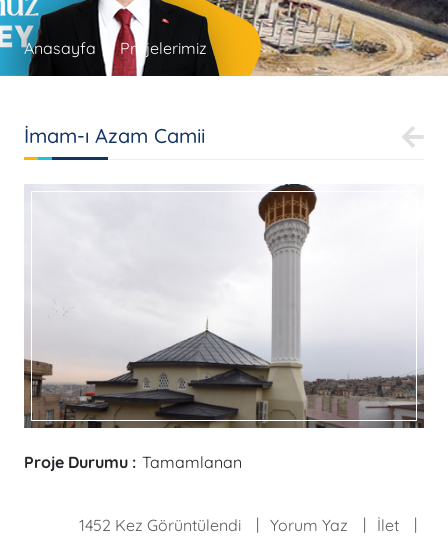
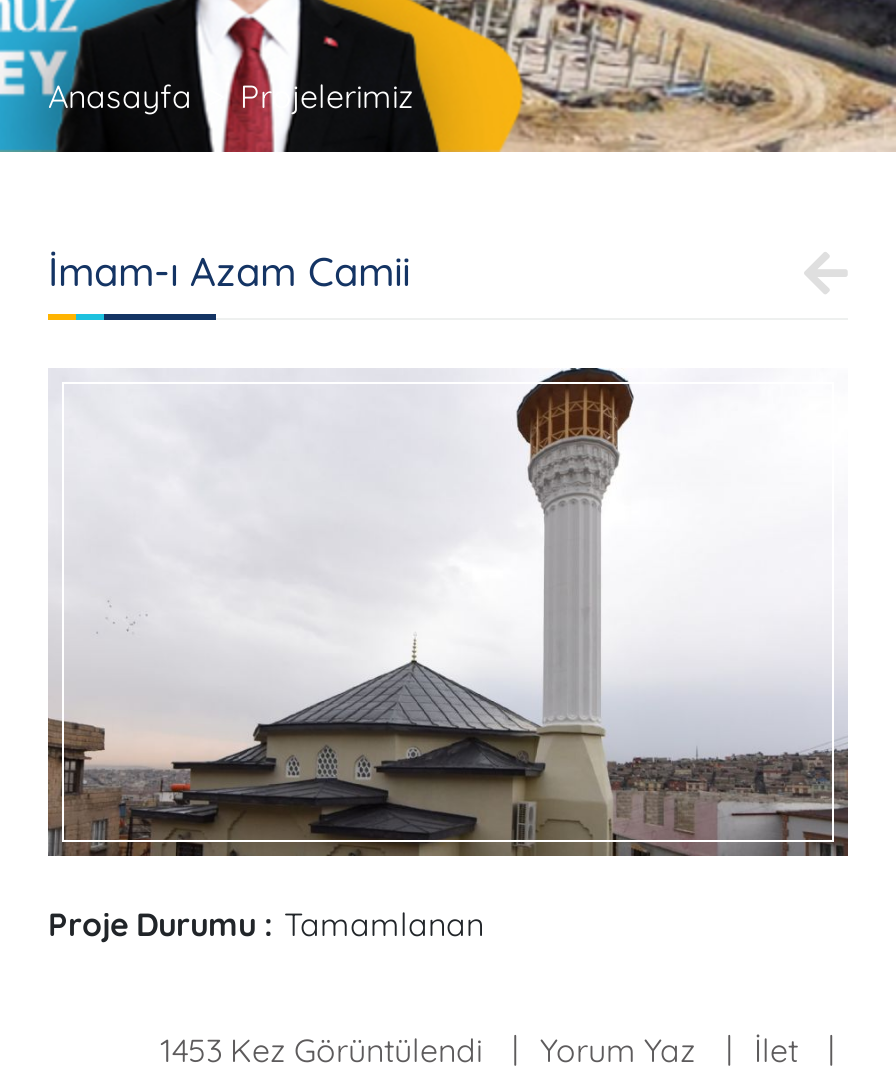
- 1452 Kez Görüntülendi
+ 1453 Kez Görüntülendi
